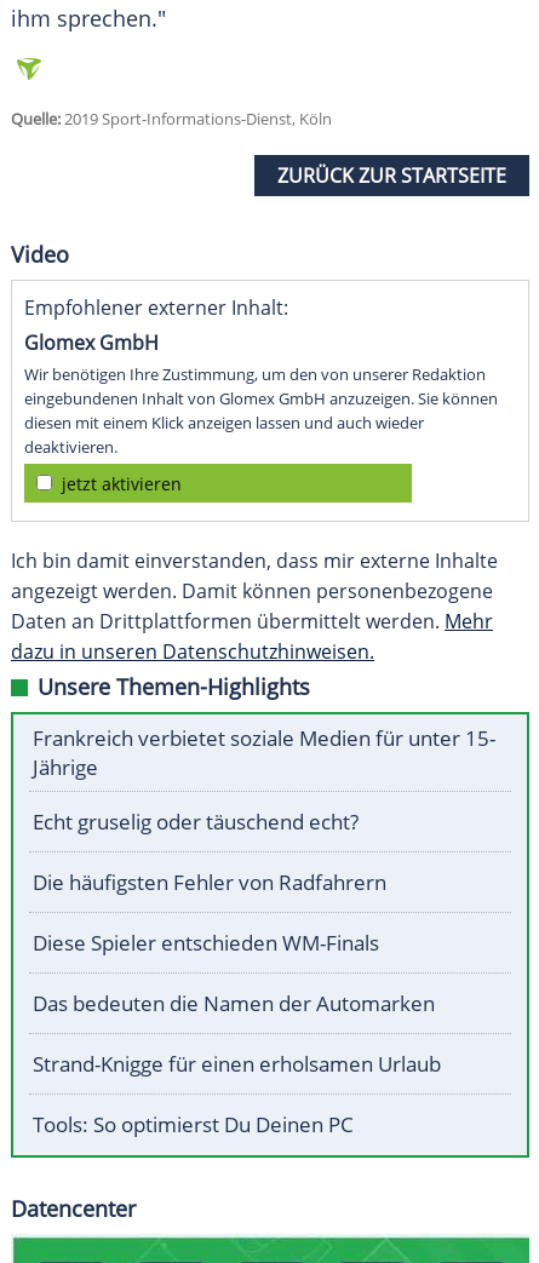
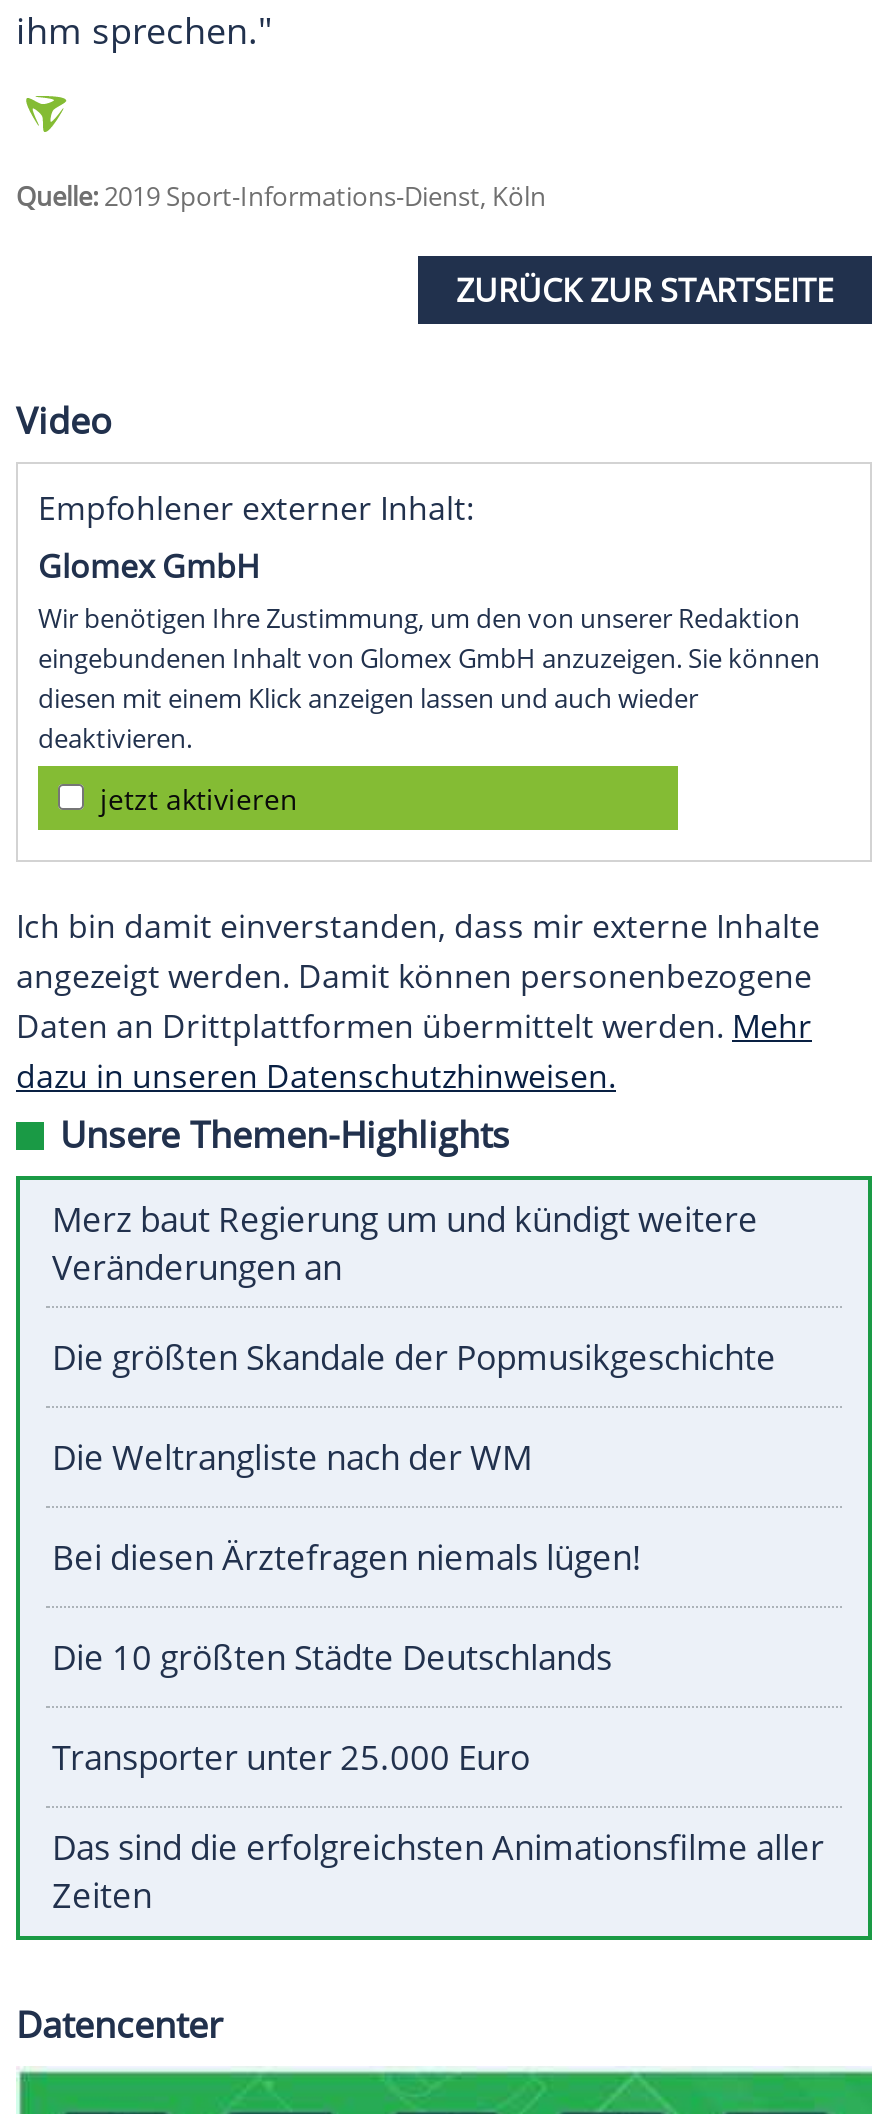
- Frankreich verbietet soziale Medien für unter 15-
- Jährige
+ Merz baut Regierung um und kündigt weitere
+ Veränderungen an

- Echt gruselig oder täuschend echt?
+ Die größten Skandale der Popmusikgeschichte

- Die häufigsten Fehler von Radfahrern
+ Die Weltrangliste nach der WM

- Diese Spieler entschieden WM-Finals
+ Bei diesen Ärztefragen niemals lügen!

- Das bedeuten die Namen der Automarken
+ Die 10 größten Städte Deutschlands

- Strand-Knigge für einen erholsamen Urlaub
+ Transporter unter 25.000 Euro

- Tools: So optimierst Du Deinen PC
+ Das sind die erfolgreichsten Animationsfilme aller
+ Zeiten
